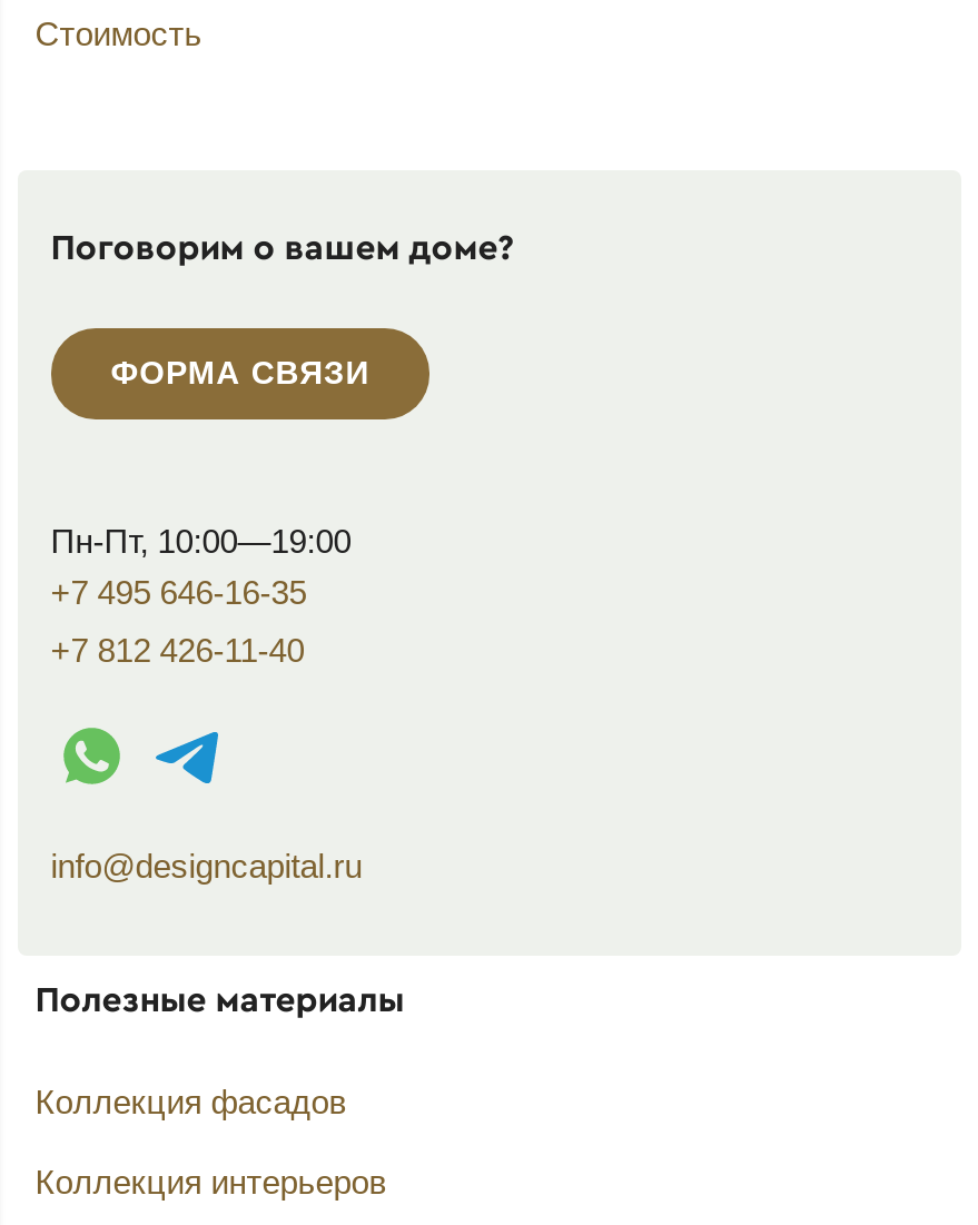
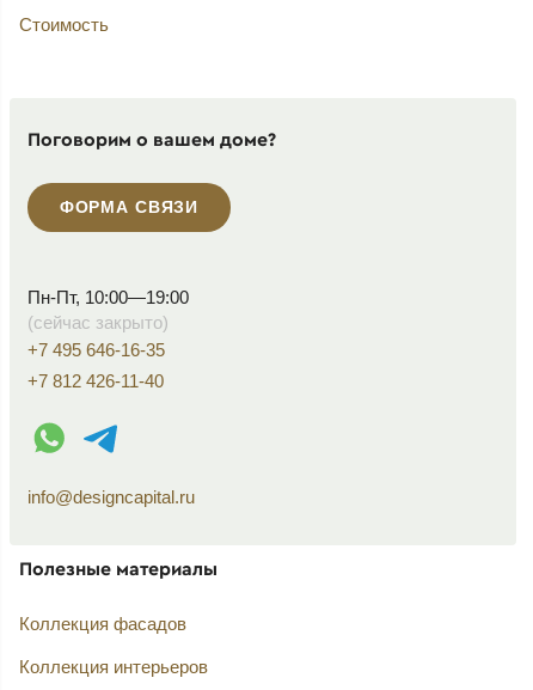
+ (сейчас закрыто)
